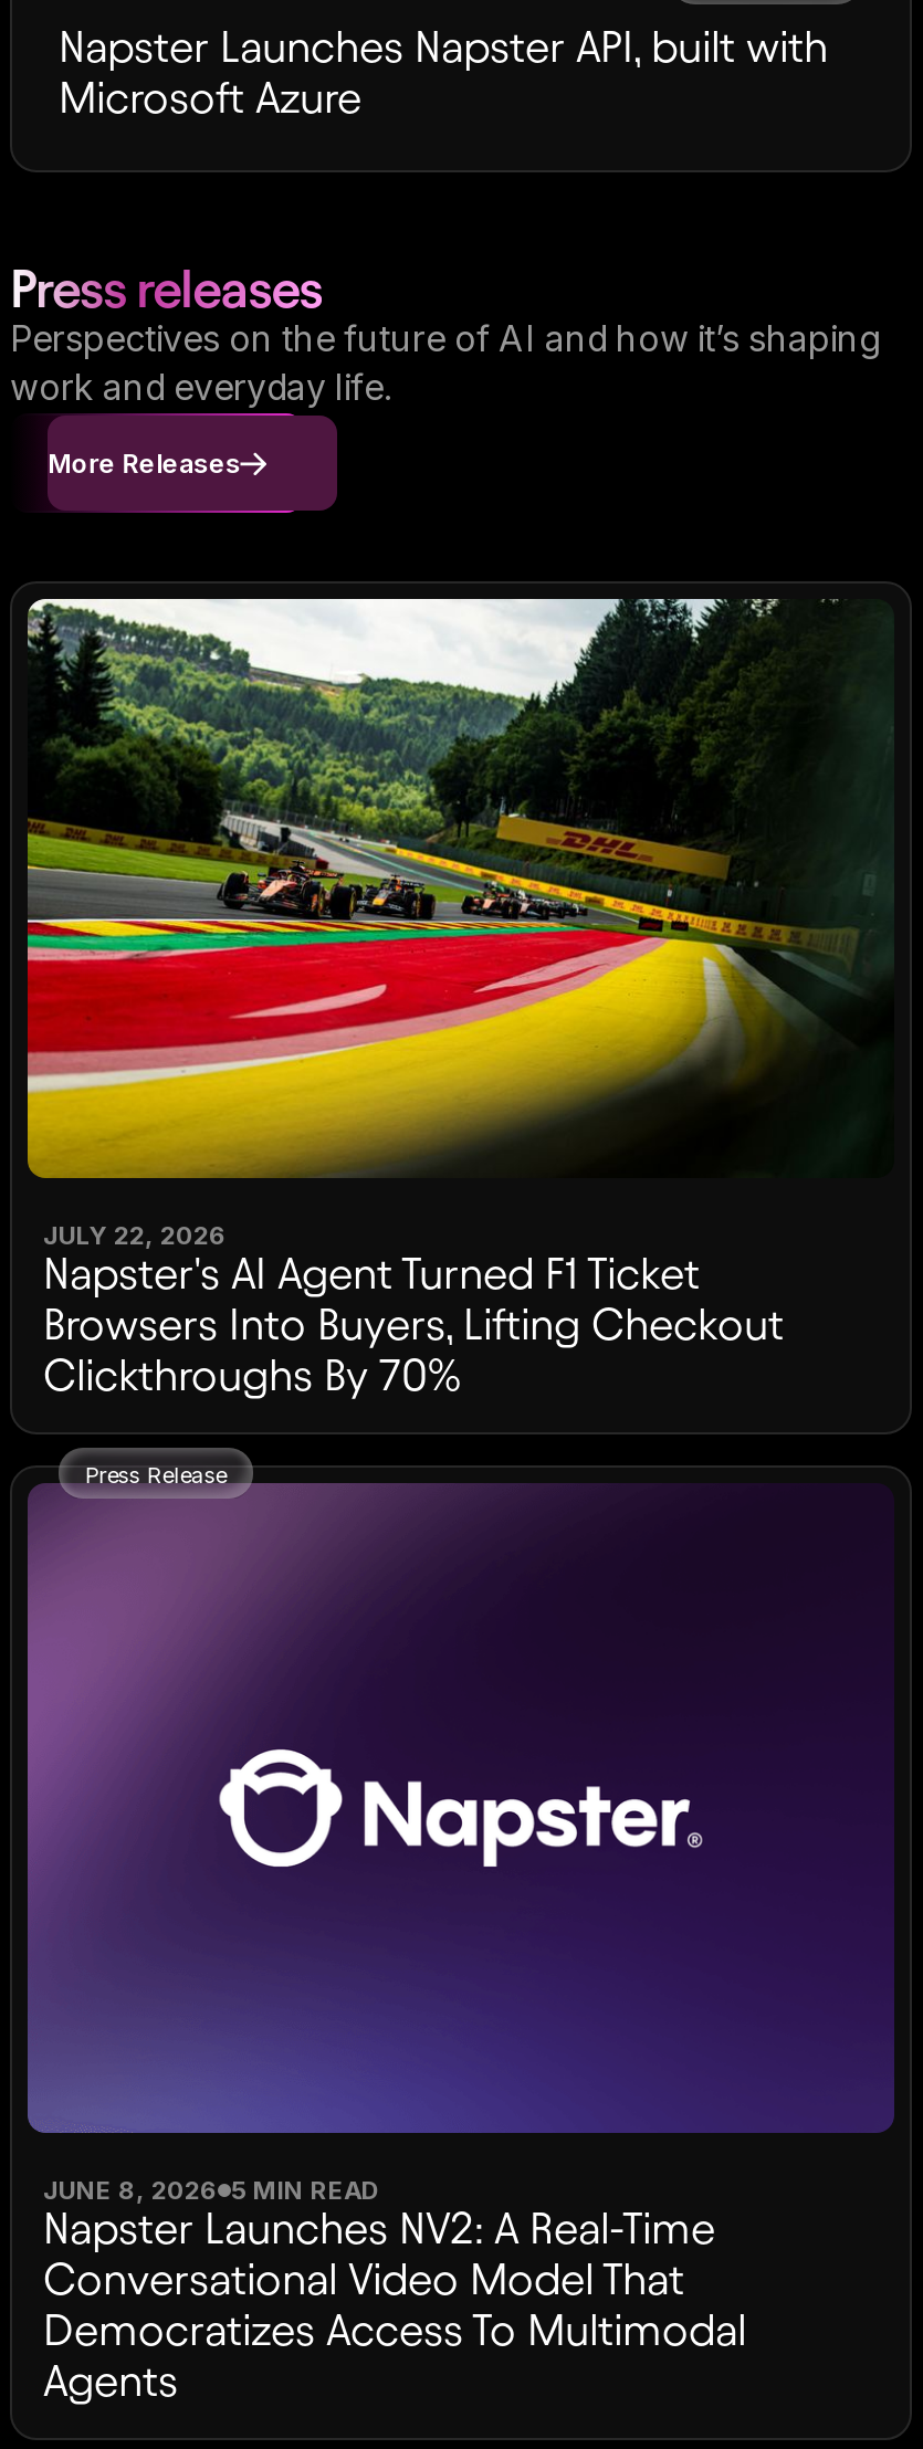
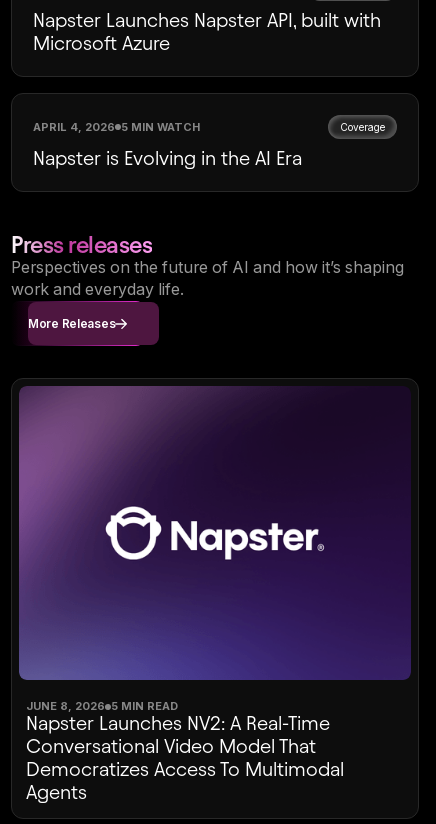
+ Coverage
+ APRIL 4, 2026 5 MIN WATCH
+ Napster is Evolving in the AI Era

moved down: Press releases | Perspectives on the future of AI and how it’s shaping | work and everyday life. | More Releases

- [image]
- JULY 22, 2026
- Napster's AI Agent Turned F1 Ticket
- Browsers Into Buyers, Lifting Checkout
- Clickthroughs By 70%
- Press Release
